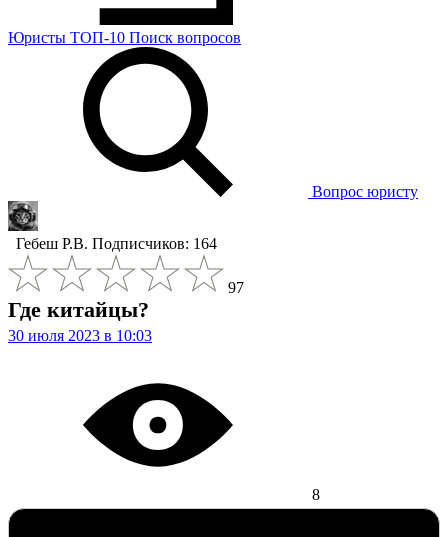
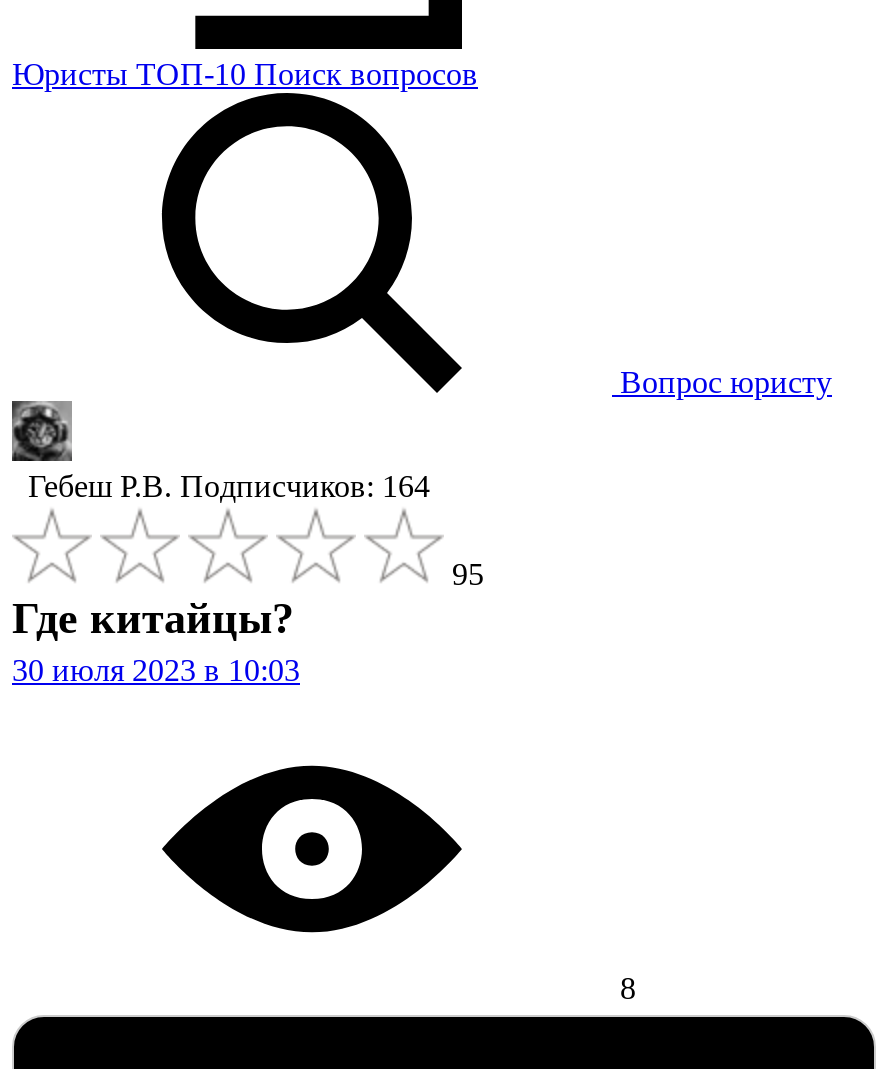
- 97
+ 95
